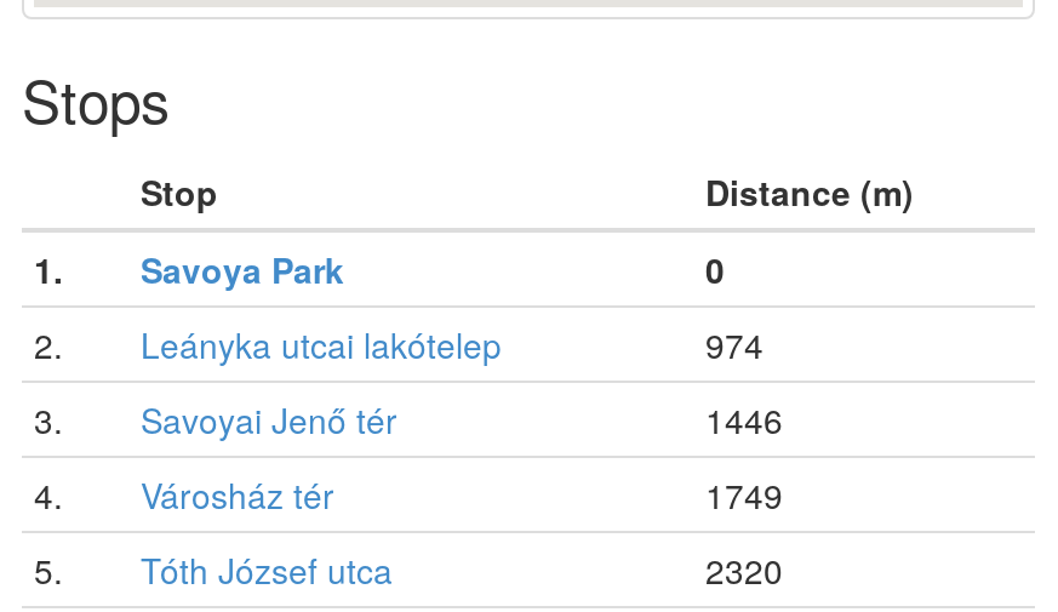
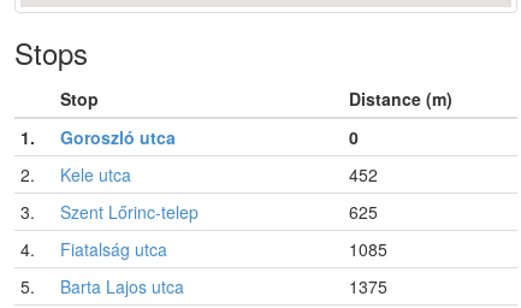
- Savoya Park
+ Goroszló utca

- Leányka utcai lakótelep
- 974
+ Kele utca
+ 452

- Savoyai Jenő tér
- 1446
+ Szent Lőrinc-telep
+ 625

- Városház tér
- 1749
+ Fiatalság utca
+ 1085

- Tóth József utca
+ Barta Lajos utca

- 2320
+ 1375
